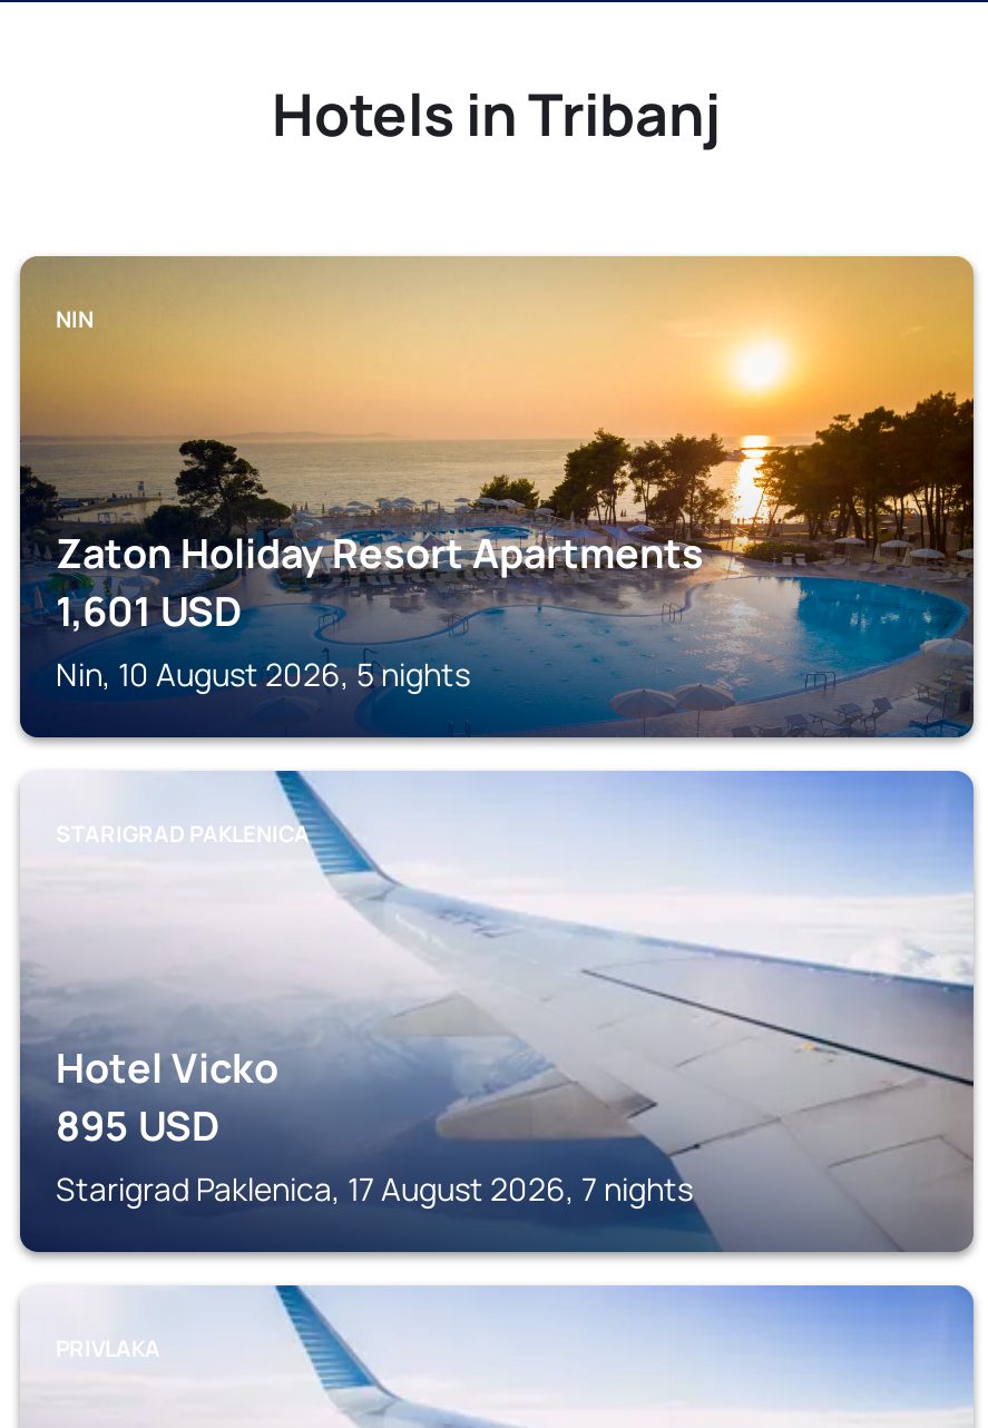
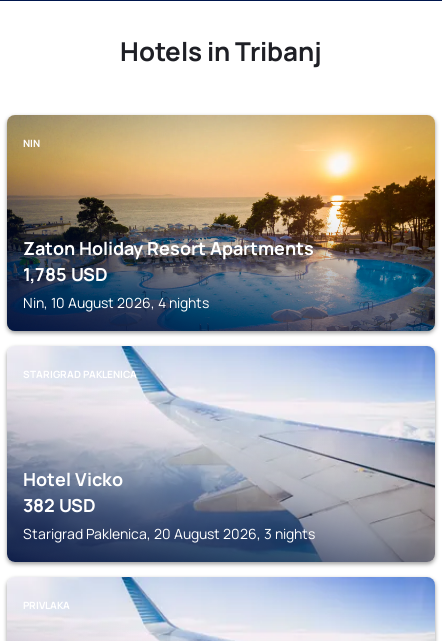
- 1,601 USD
+ 1,785 USD

- Nin, 10 August 2026, 5 nights
+ Nin, 10 August 2026, 4 nights

- 895 USD
+ 382 USD

- Starigrad Paklenica, 17 August 2026, 7 nights
+ Starigrad Paklenica, 20 August 2026, 3 nights
